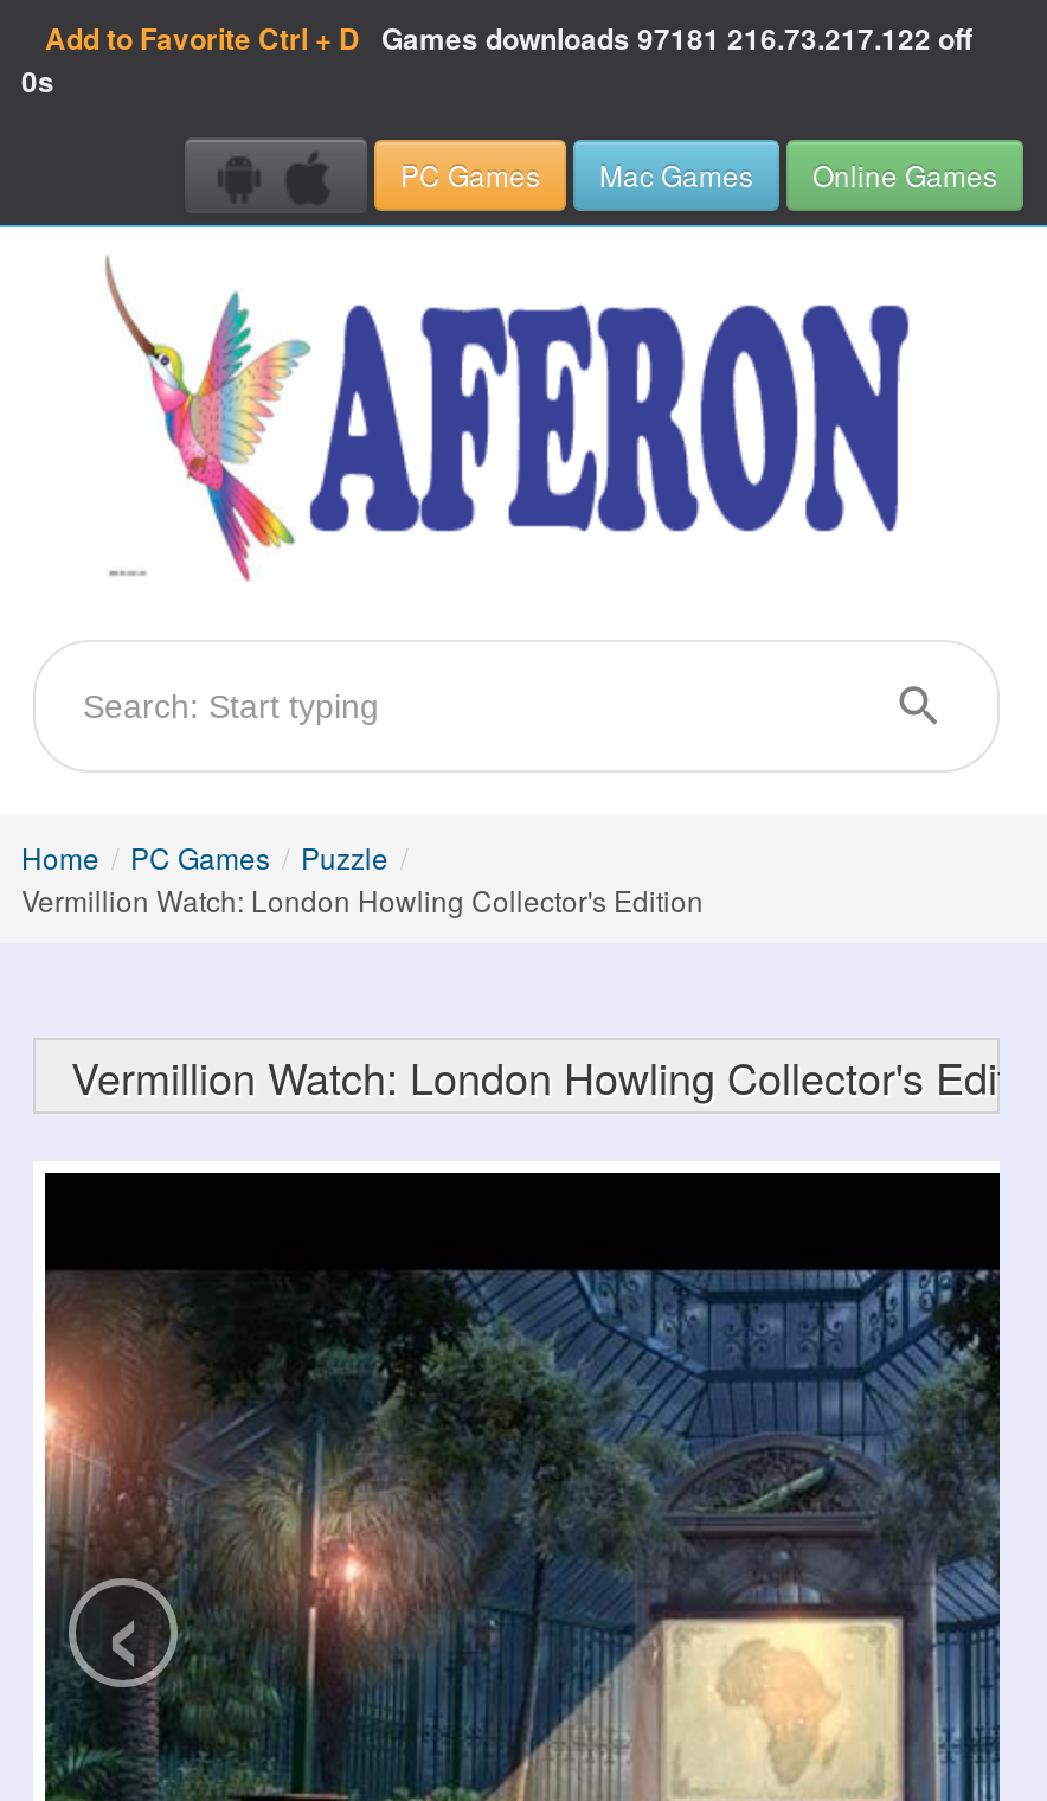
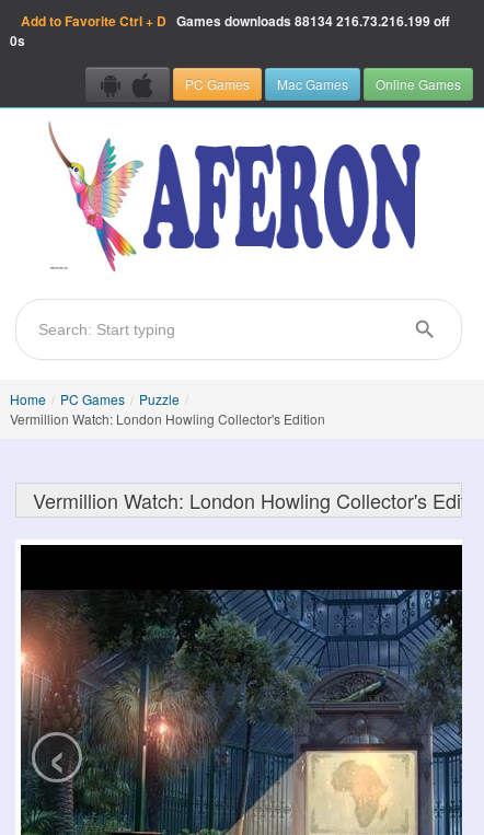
- Add to Favorite Ctrl + D Games downloads 97181 216.73.217.122 off
+ Add to Favorite Ctrl + D Games downloads 88134 216.73.216.199 off
